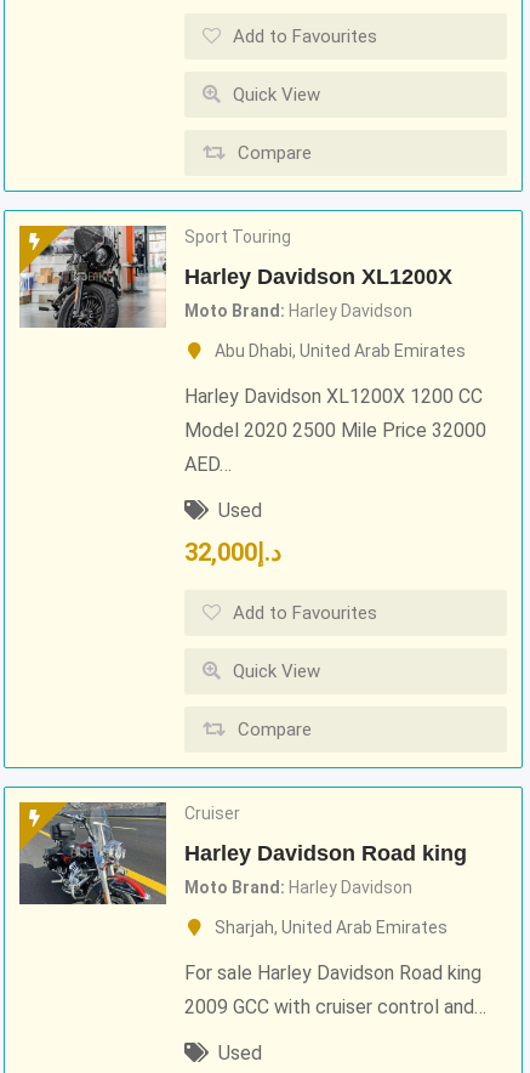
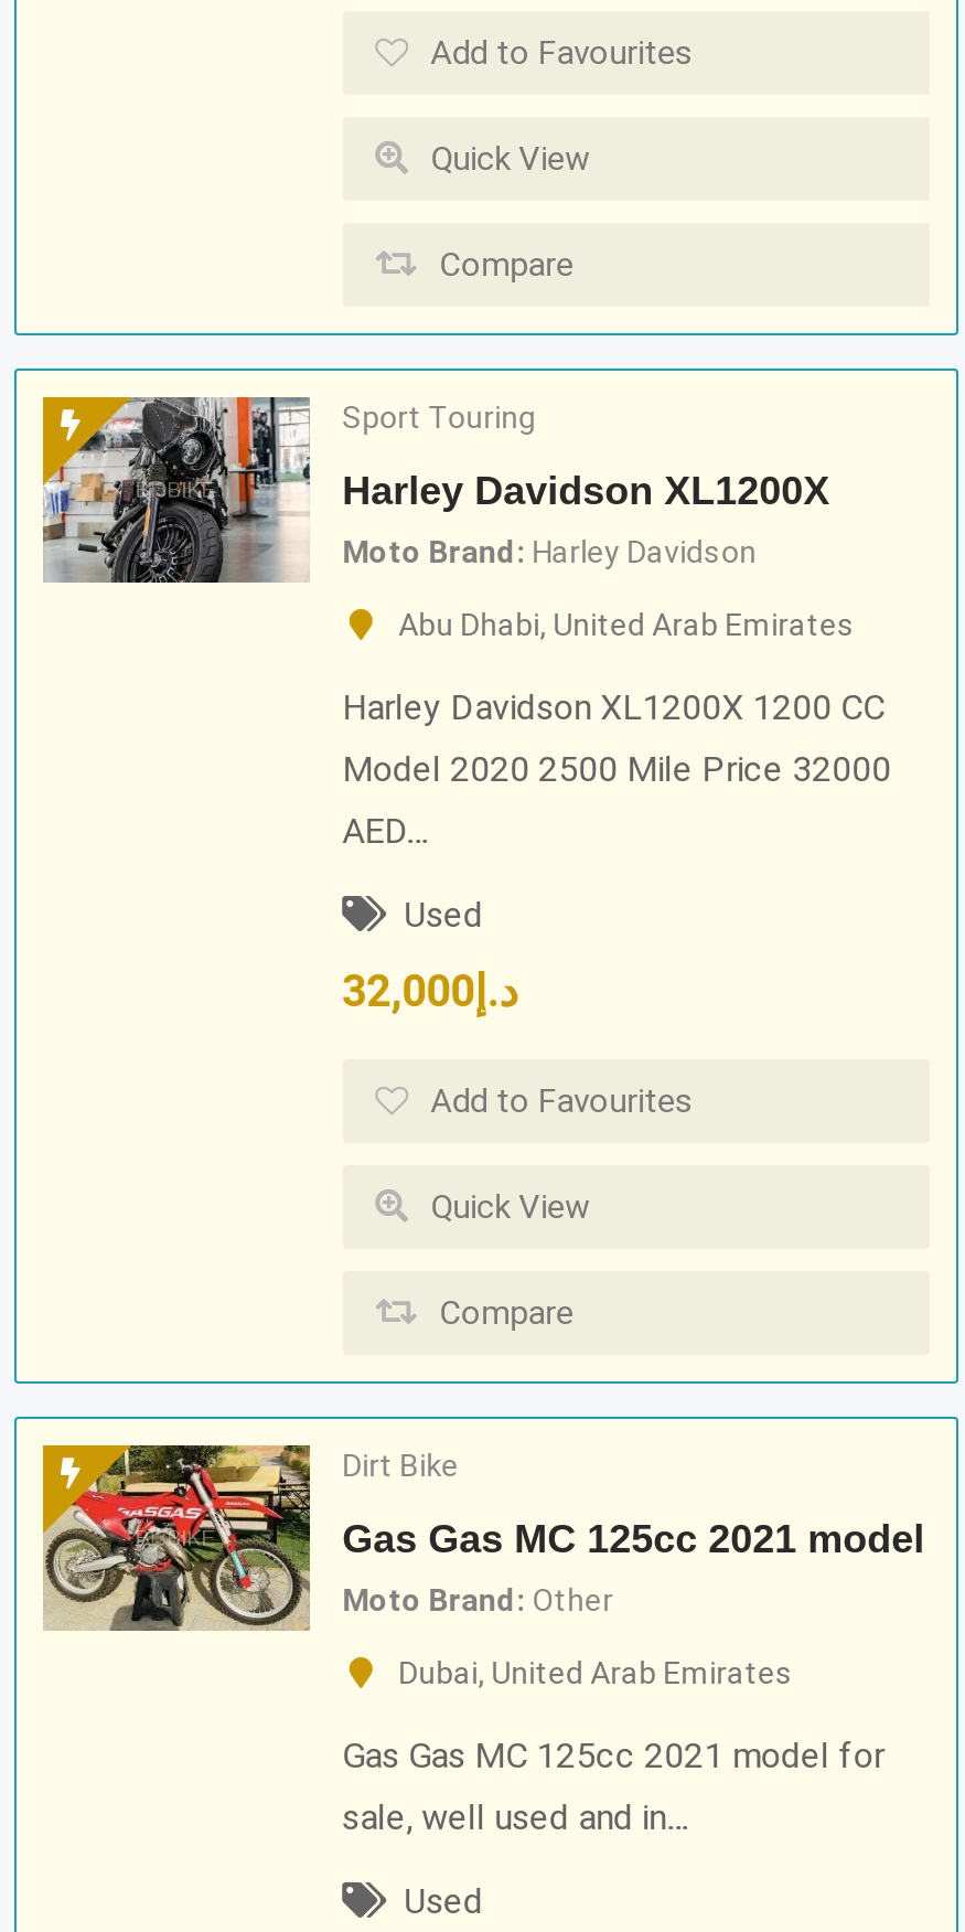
- [image]
- Cruiser
+ [image]
+ Dirt Bike

- Harley Davidson Road king
+ Gas Gas MC 125cc 2021 model

- Moto Brand Harley Davidson
+ Moto Brand Other

- Sharjah, United Arab Emirates
+ Dubai, United Arab Emirates

- For sale Harley Davidson Road king
+ Gas Gas MC 125cc 2021 model for

- 2009 GCC with cruiser control and…
+ sale, well used and in…
